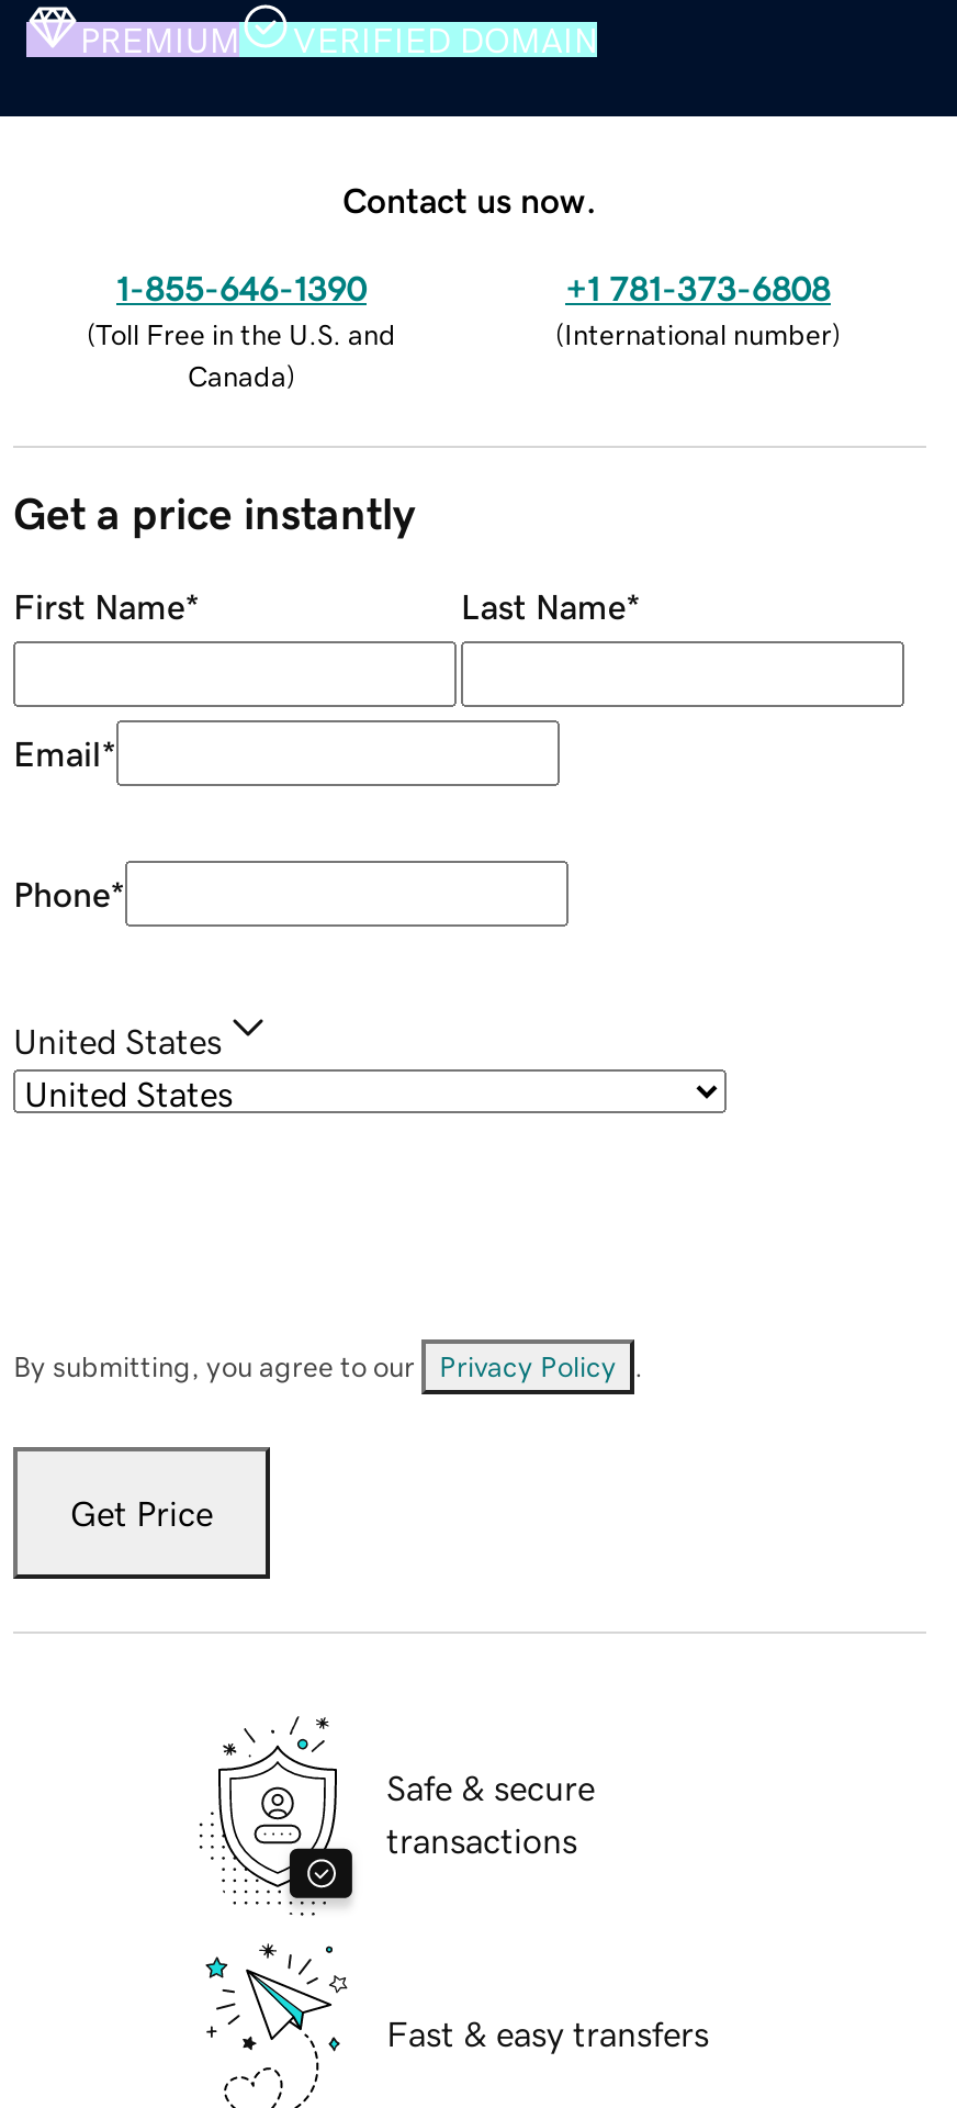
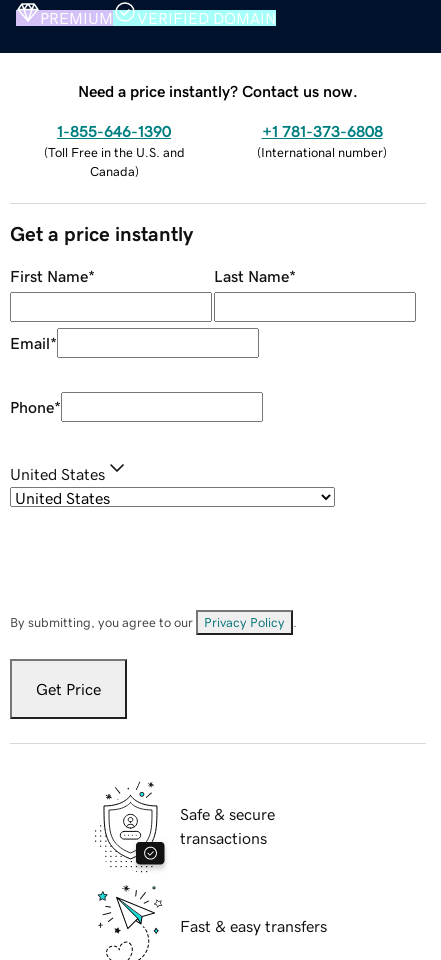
- Contact us now.
+ Need a price instantly? Contact us now.
